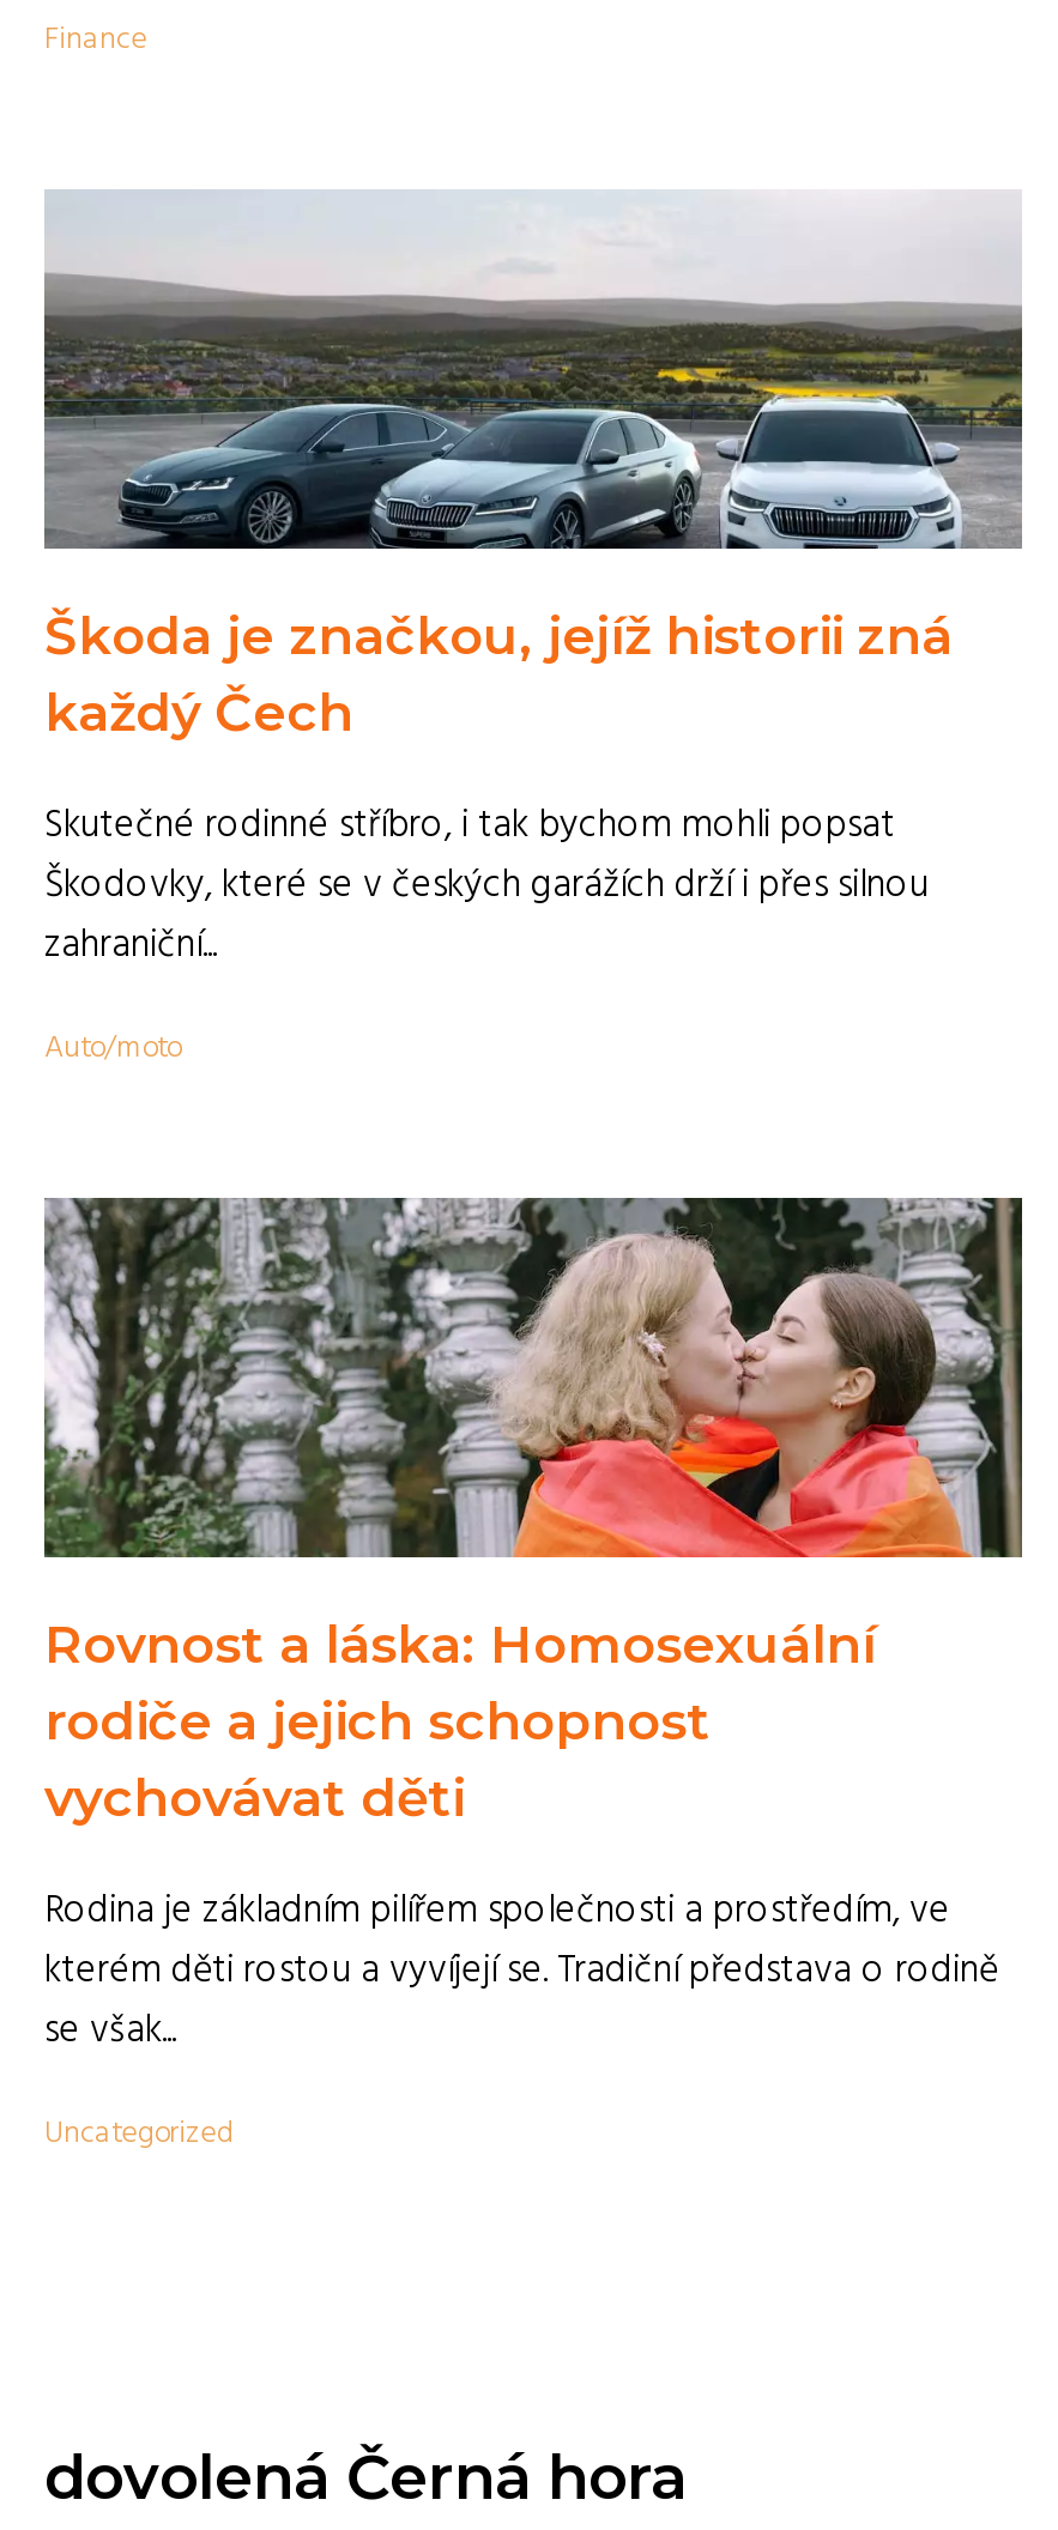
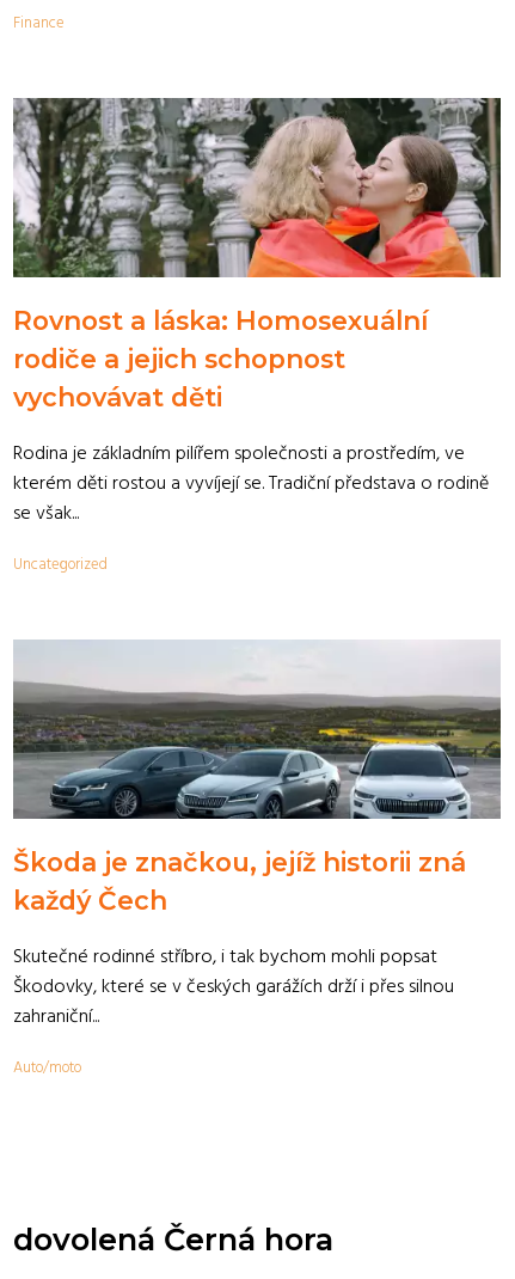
moved down: [image] | Škoda je značkou, jejíž historii zná | každý Čech | Skutečné rodinné stříbro, i tak bychom mohli popsat | Škodovky, které se v českých garážích drží i přes silnou | zahraniční... | Auto/moto

moved up: [image] | Rovnost a láska: Homosexuální | rodiče a jejich schopnost | vychovávat děti | Rodina je základním pilířem společnosti a prostředím, ve | kterém děti rostou a vyvíjejí se. Tradiční představa o rodině | se však... | Uncategorized
